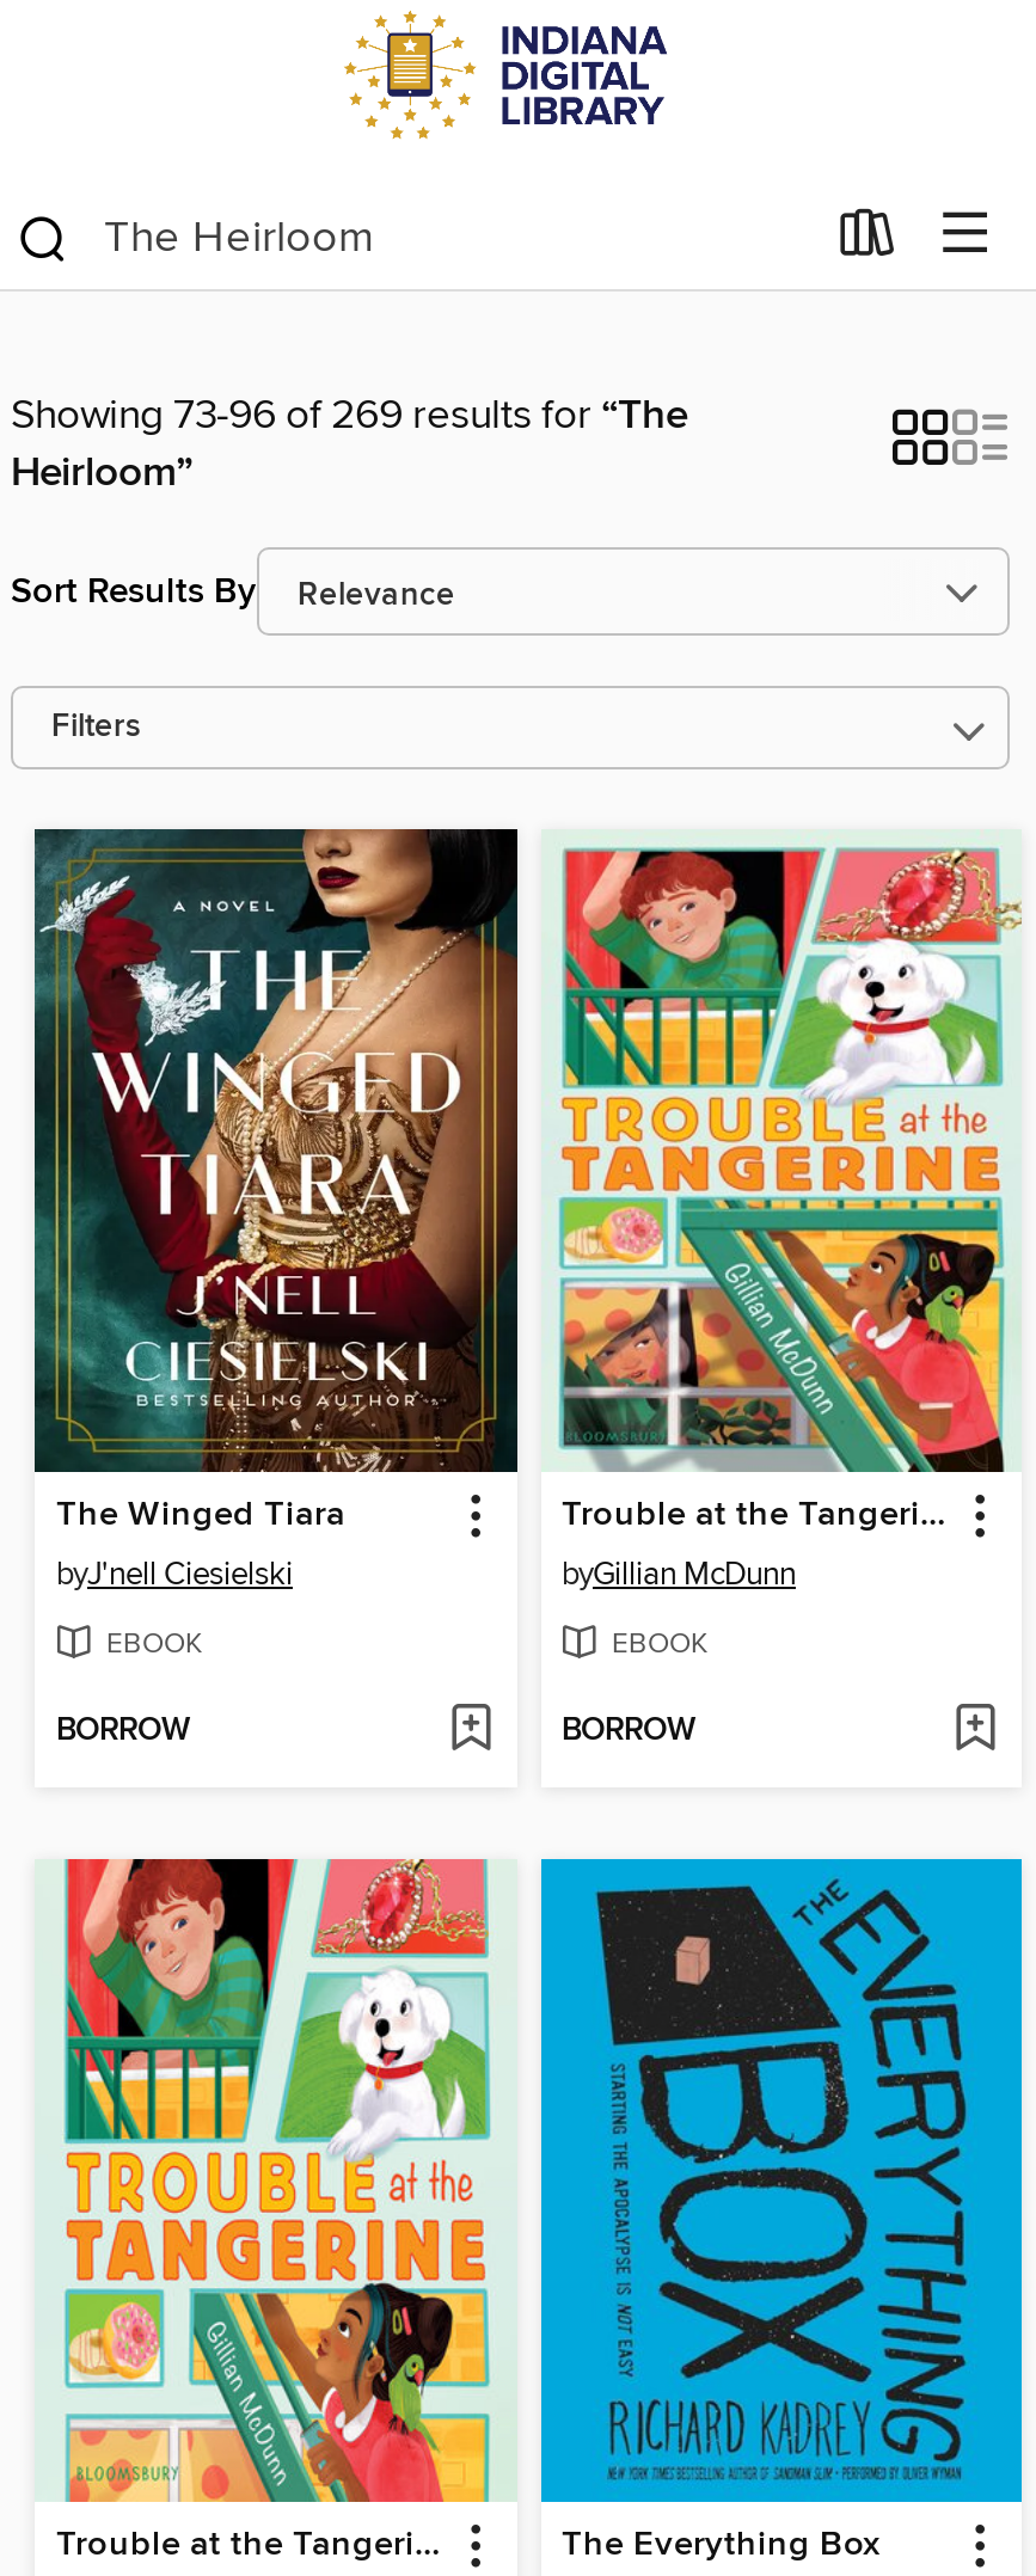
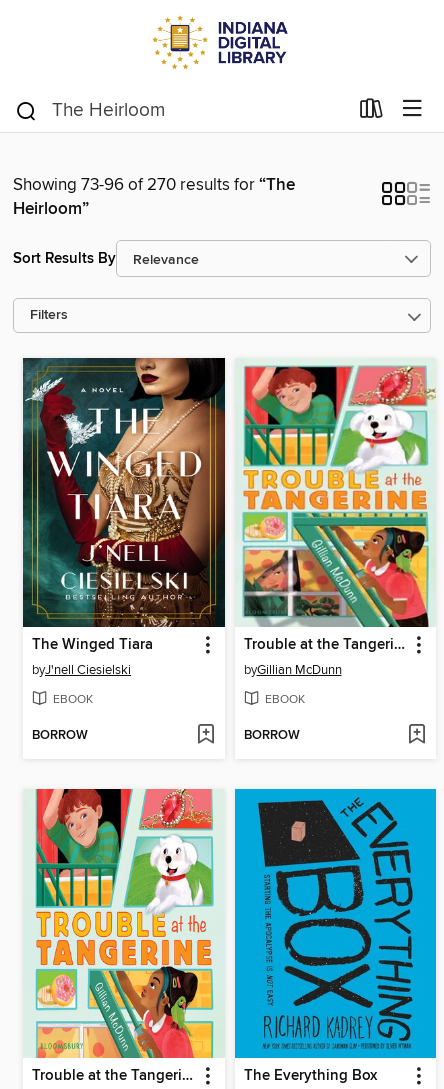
- Showing 73-96 of 269 results for “The
+ Showing 73-96 of 270 results for “The
